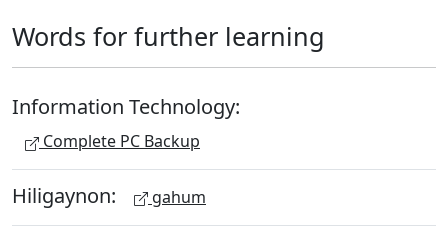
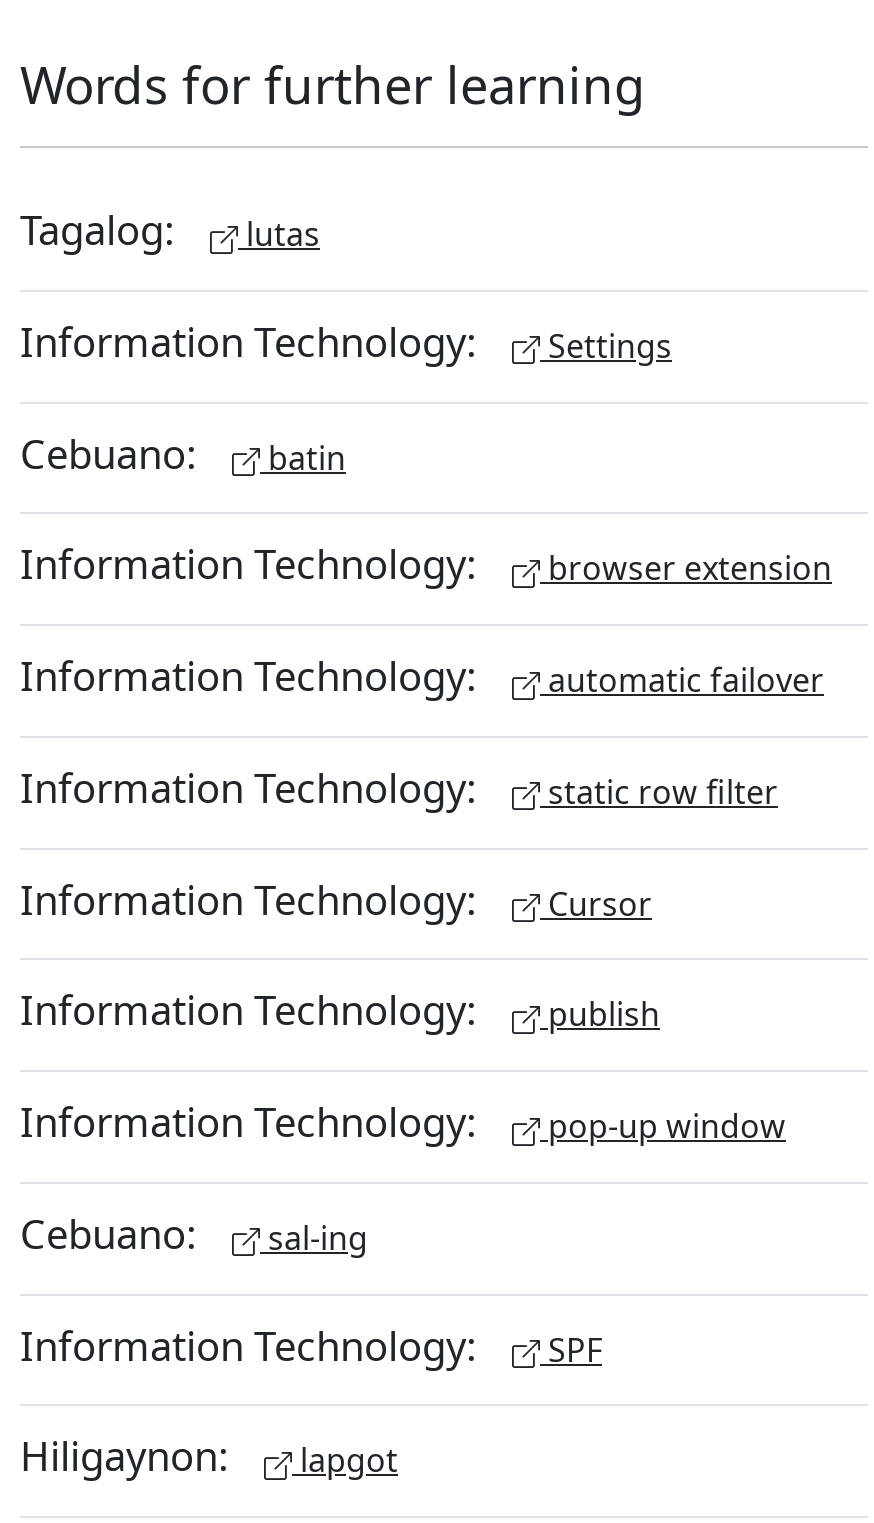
+ Tagalog:
+ lutas

- Complete PC Backup
+ Settings
+ Cebuano:
+ batin
+ Information Technology:
+ browser extension
+ Information Technology:
+ automatic failover
+ Information Technology:
+ static row filter
+ Information Technology:
+ Cursor
+ Information Technology:
+ publish
+ Information Technology:
+ pop-up window
+ Cebuano:
+ sal-ing
+ Information Technology:
+ SPF

- gahum
+ lapgot
